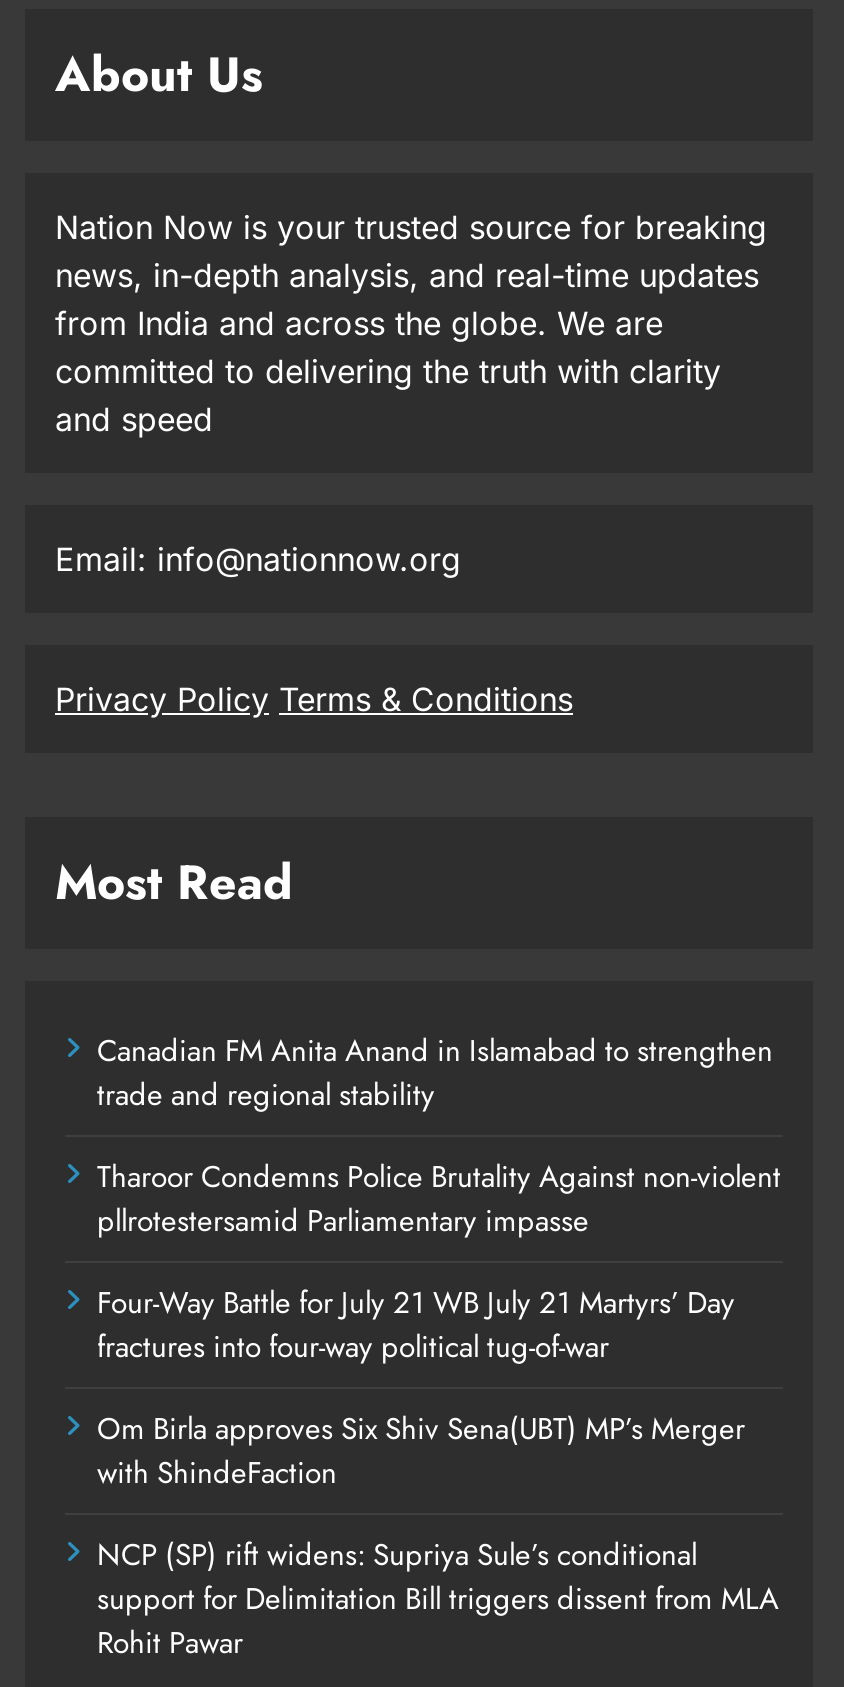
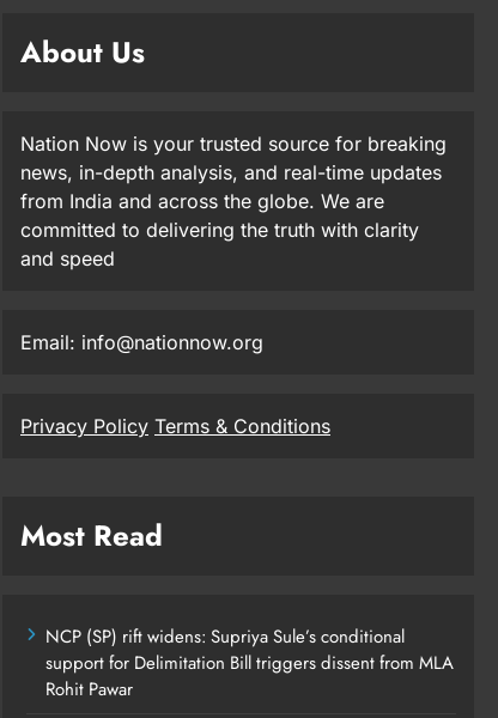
- Canadian FM Anita Anand in Islamabad to strengthen
- trade and regional stability
- Tharoor Condemns Police Brutality Against non-violent
- pllrotestersamid Parliamentary impasse
- Four-Way Battle for July 21 WB July 21 Martyrs’ Day
- fractures into four-way political tug-of-war
- Om Birla approves Six Shiv Sena(UBT) MP’s Merger
- with ShindeFaction
